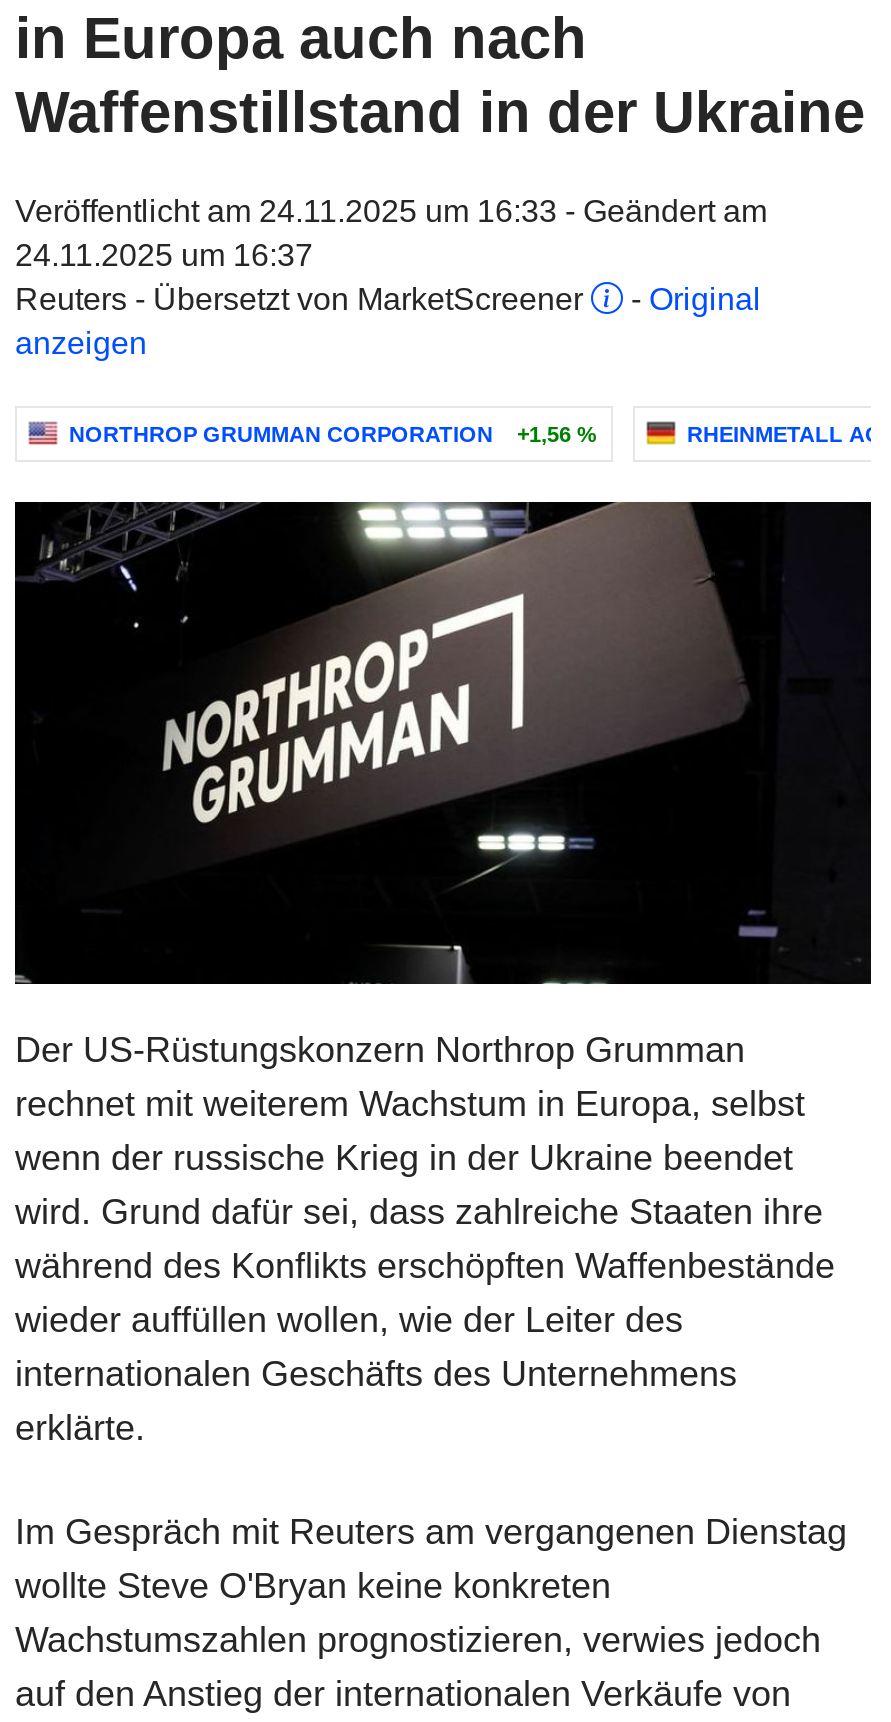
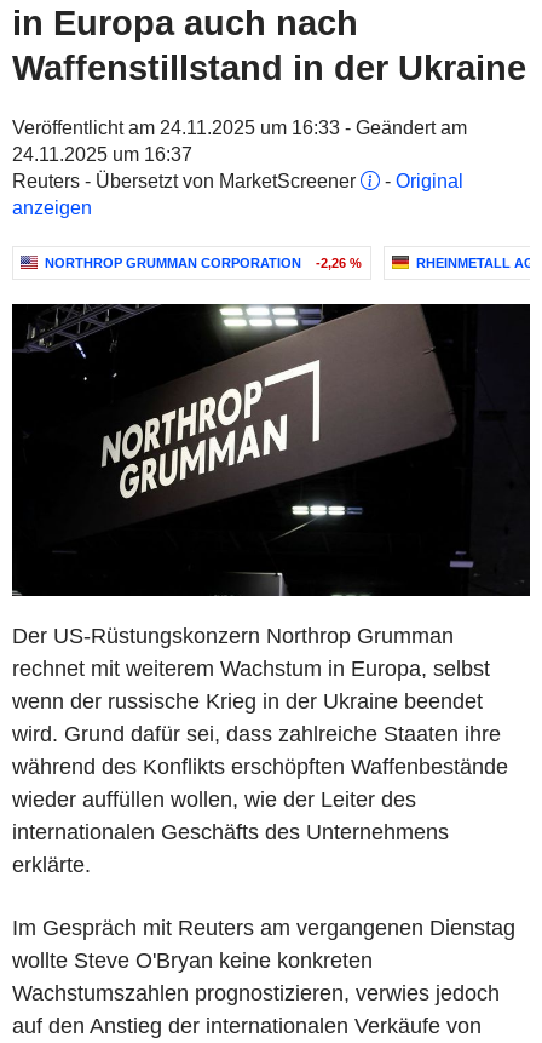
- NORTHROP GRUMMAN CORPORATION +1,56 %
+ NORTHROP GRUMMAN CORPORATION -2,26 %
